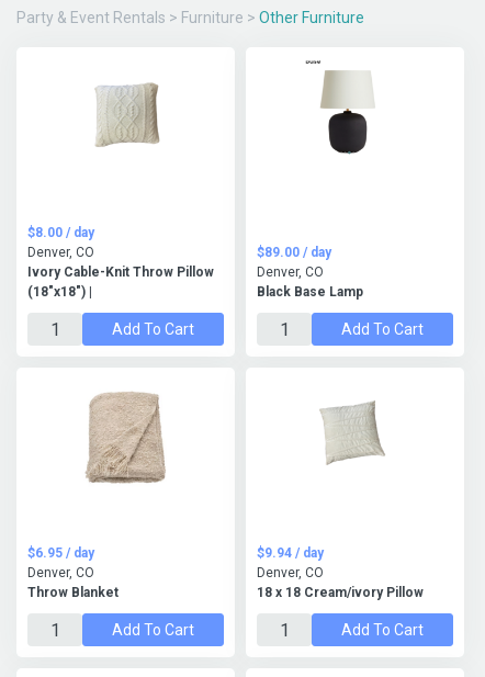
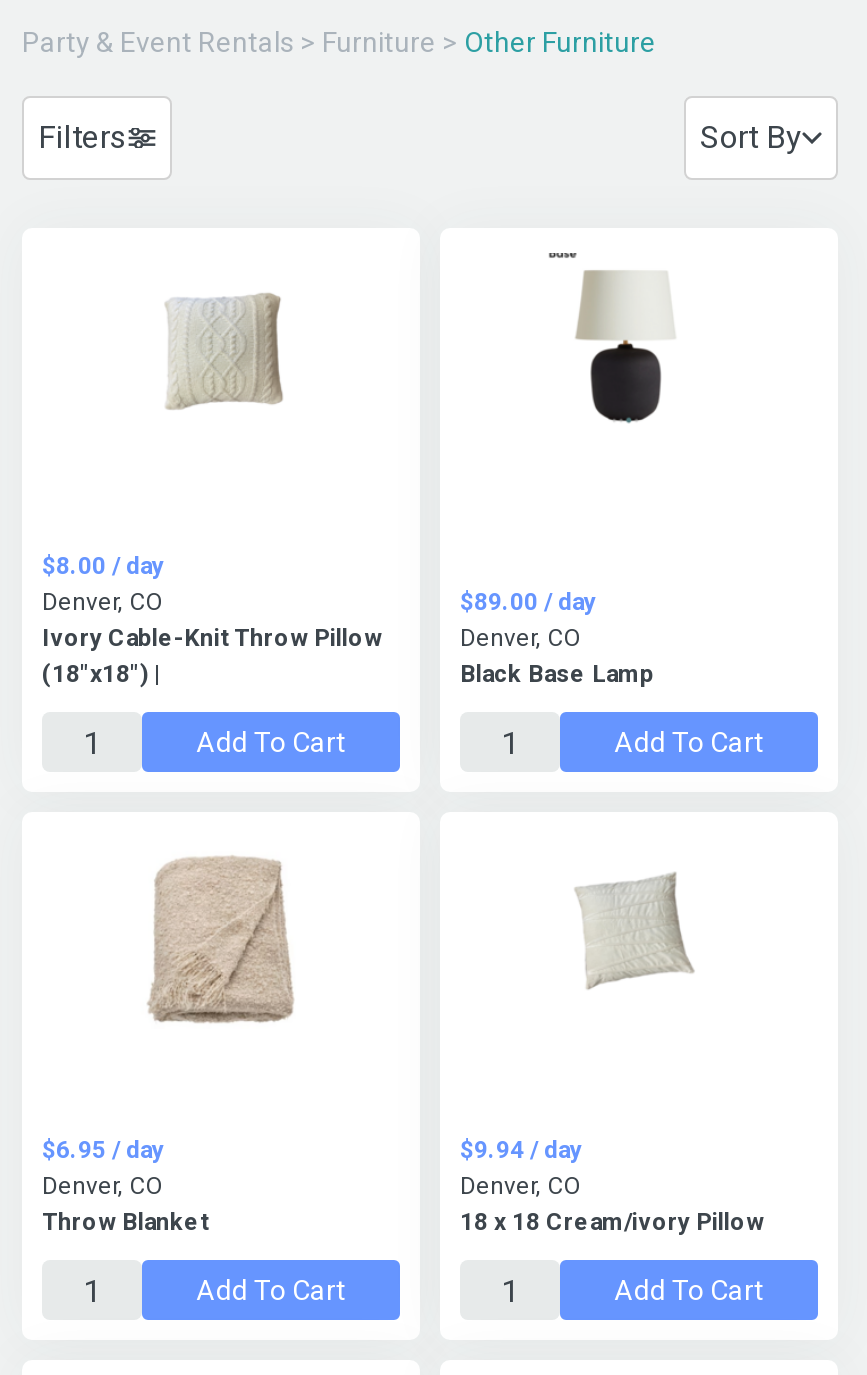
+ Filters
+ Sort By
